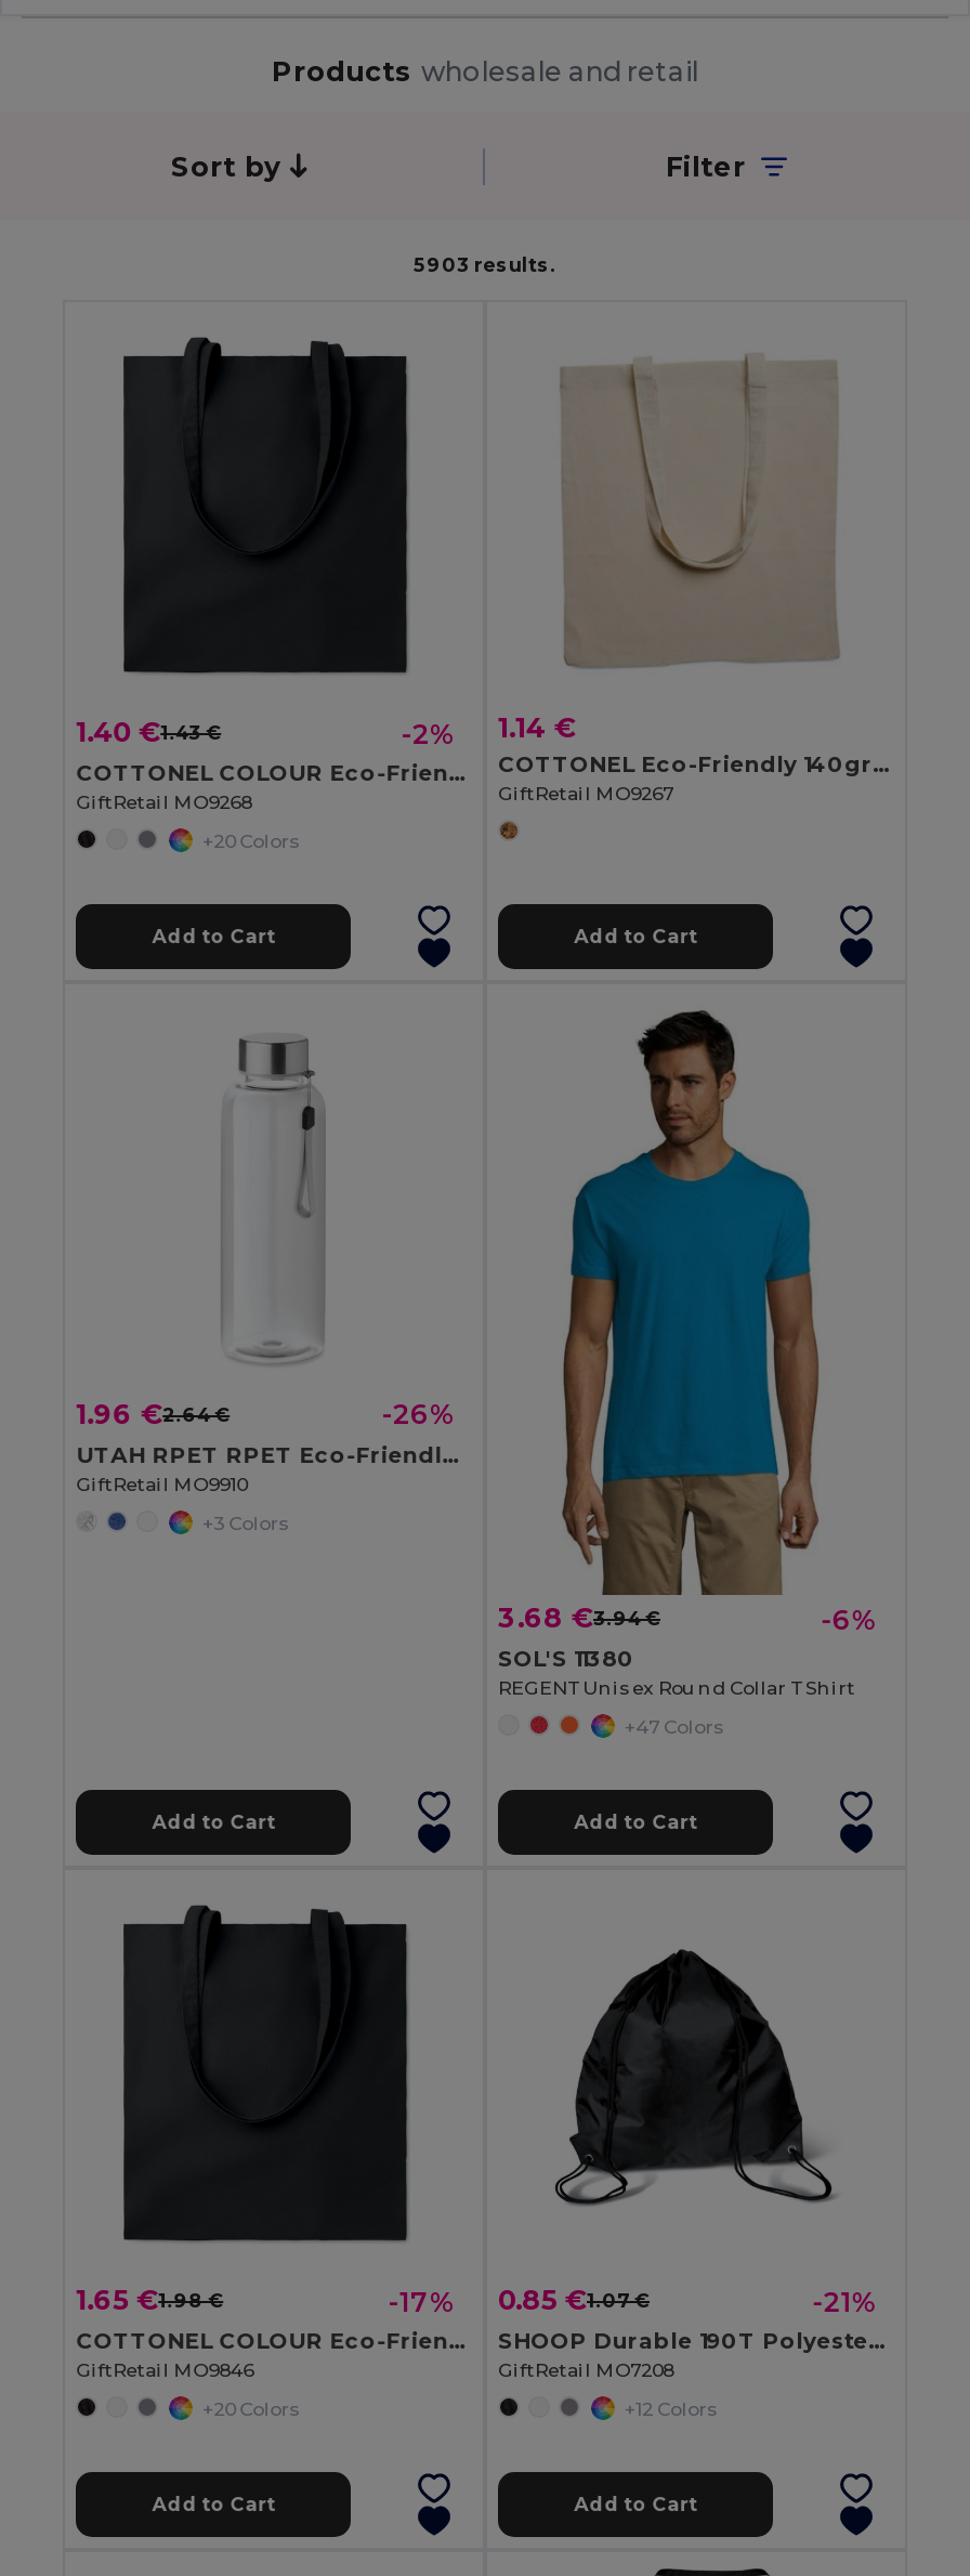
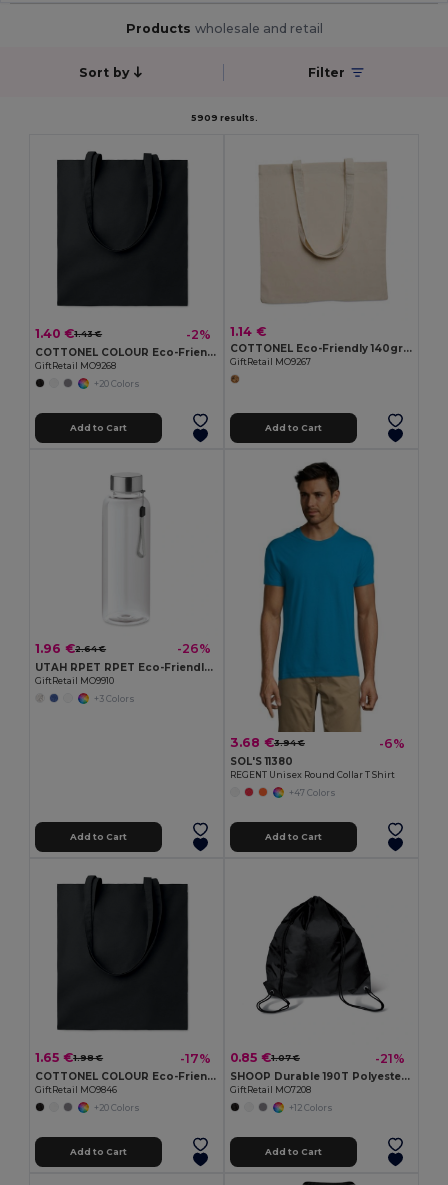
- 5903 results.
+ 5909 results.
